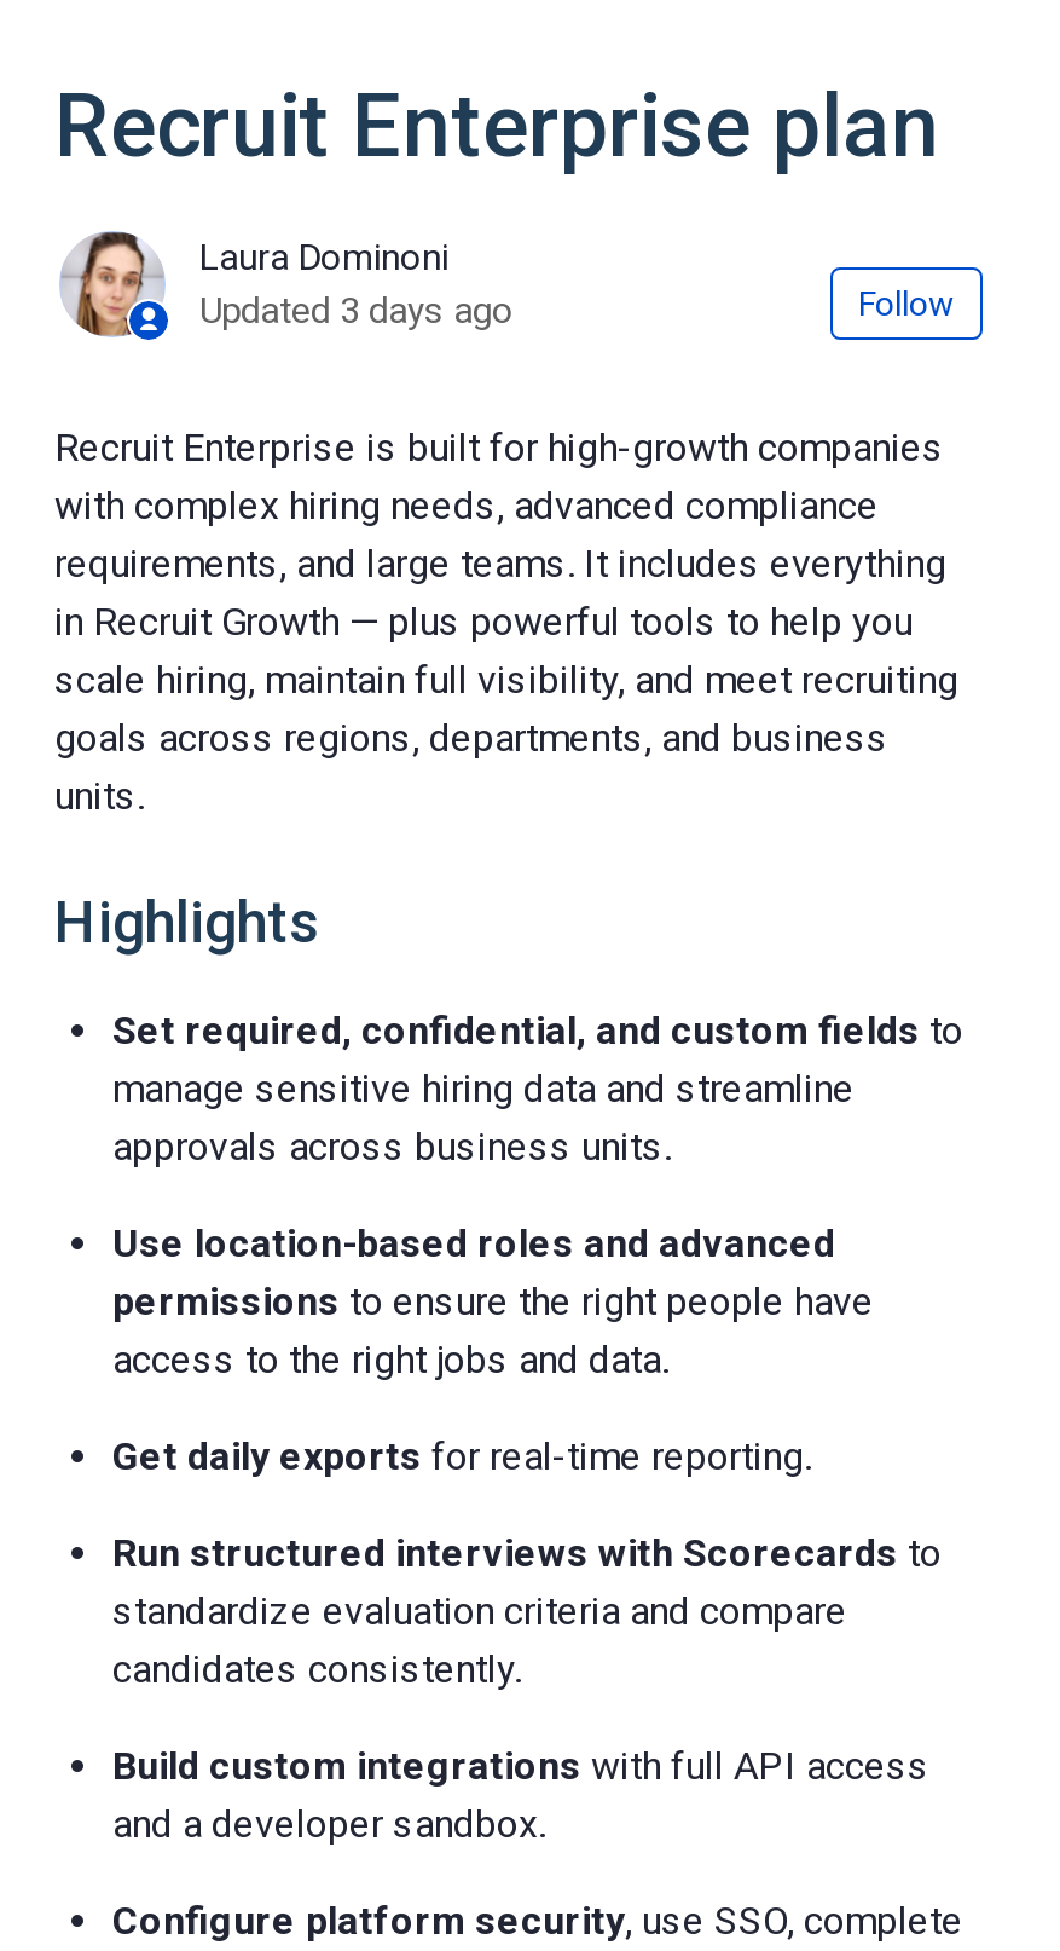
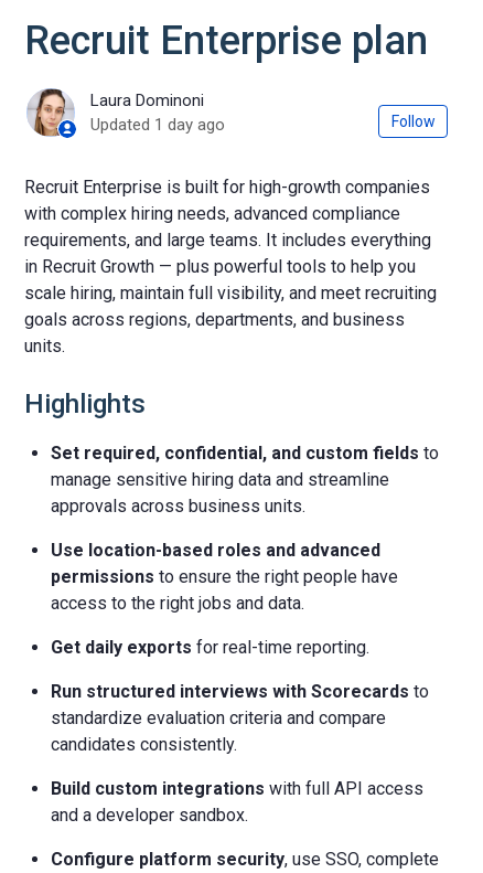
- Updated 3 days ago
+ Updated 1 day ago
